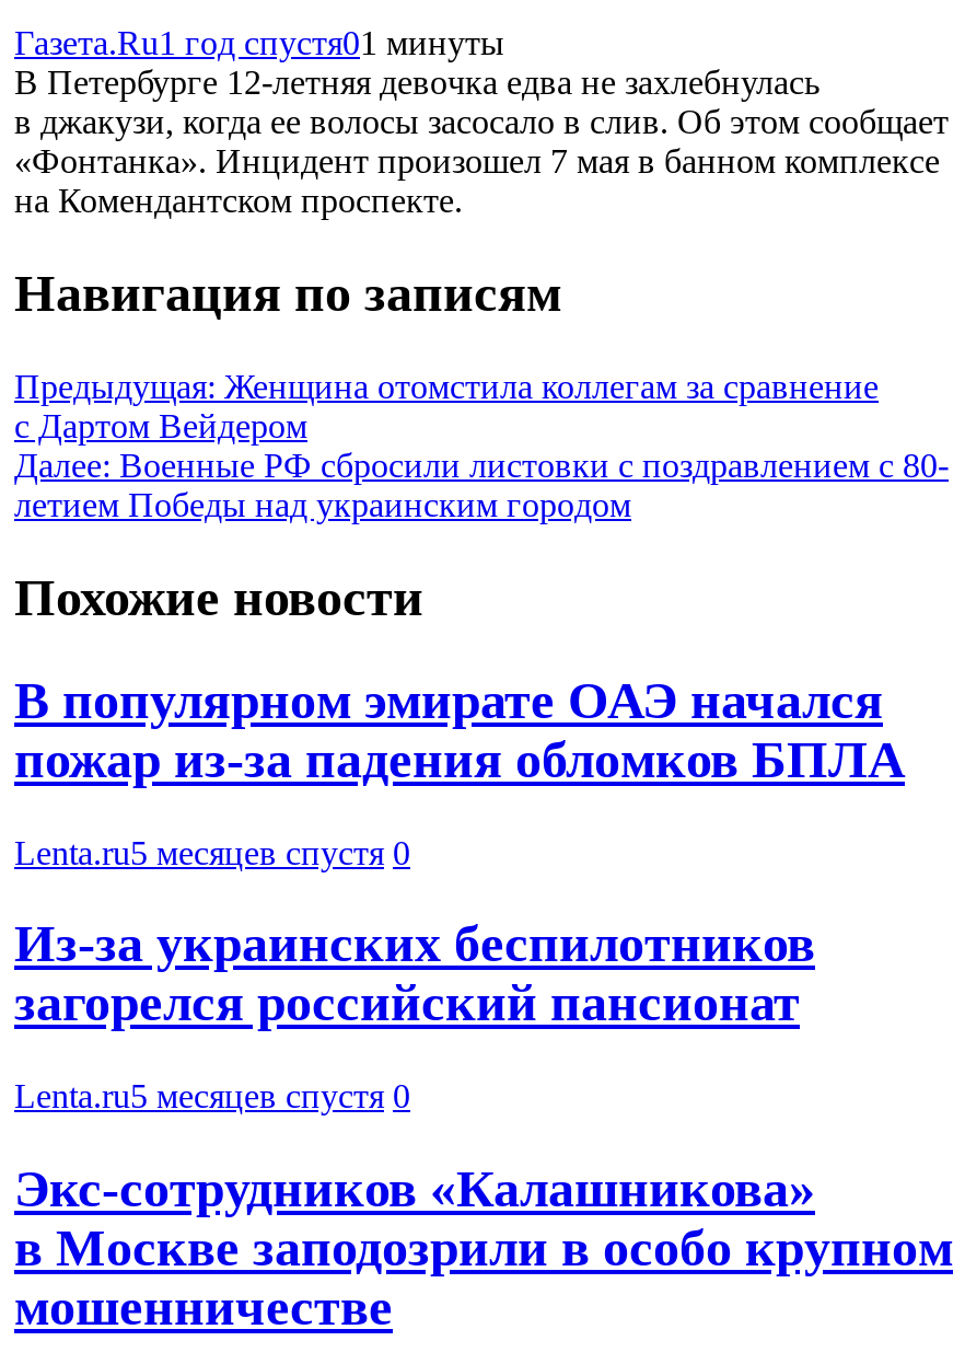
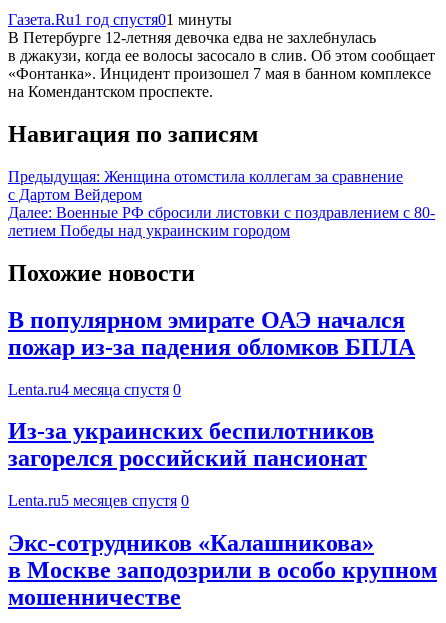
- Lenta.ru5 месяцев спустя 0
+ Lenta.ru4 месяца спустя 0
